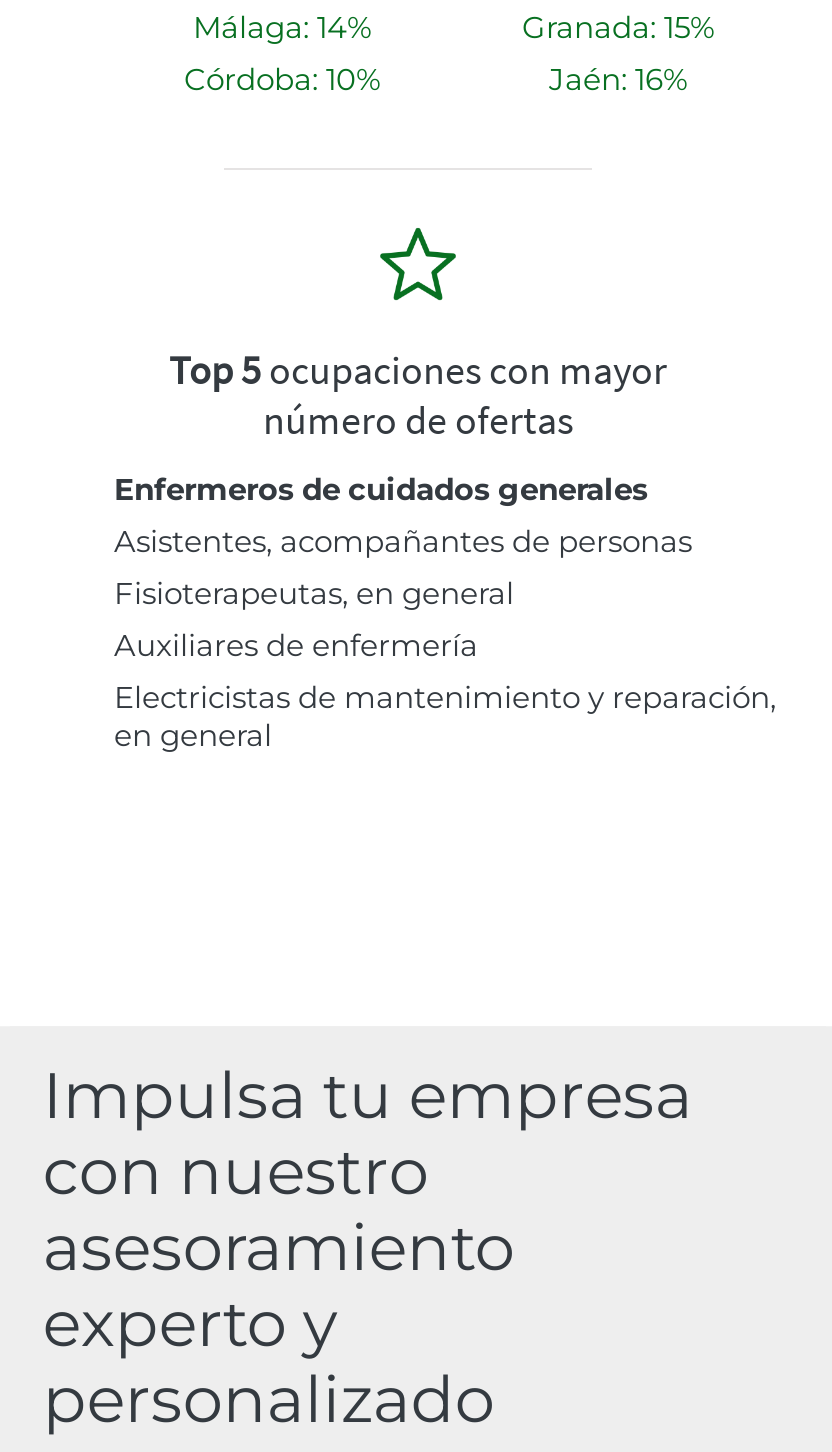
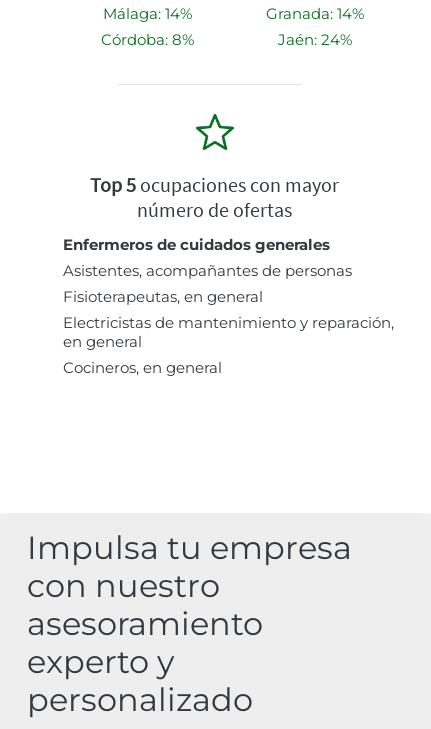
- Granada: 15%
+ Granada: 14%

- Córdoba: 10%
+ Córdoba: 8%

- Jaén: 16%
+ Jaén: 24%

- Auxiliares de enfermería

moved up: Electricistas de mantenimiento y reparación, | en general

+ Cocineros, en general
